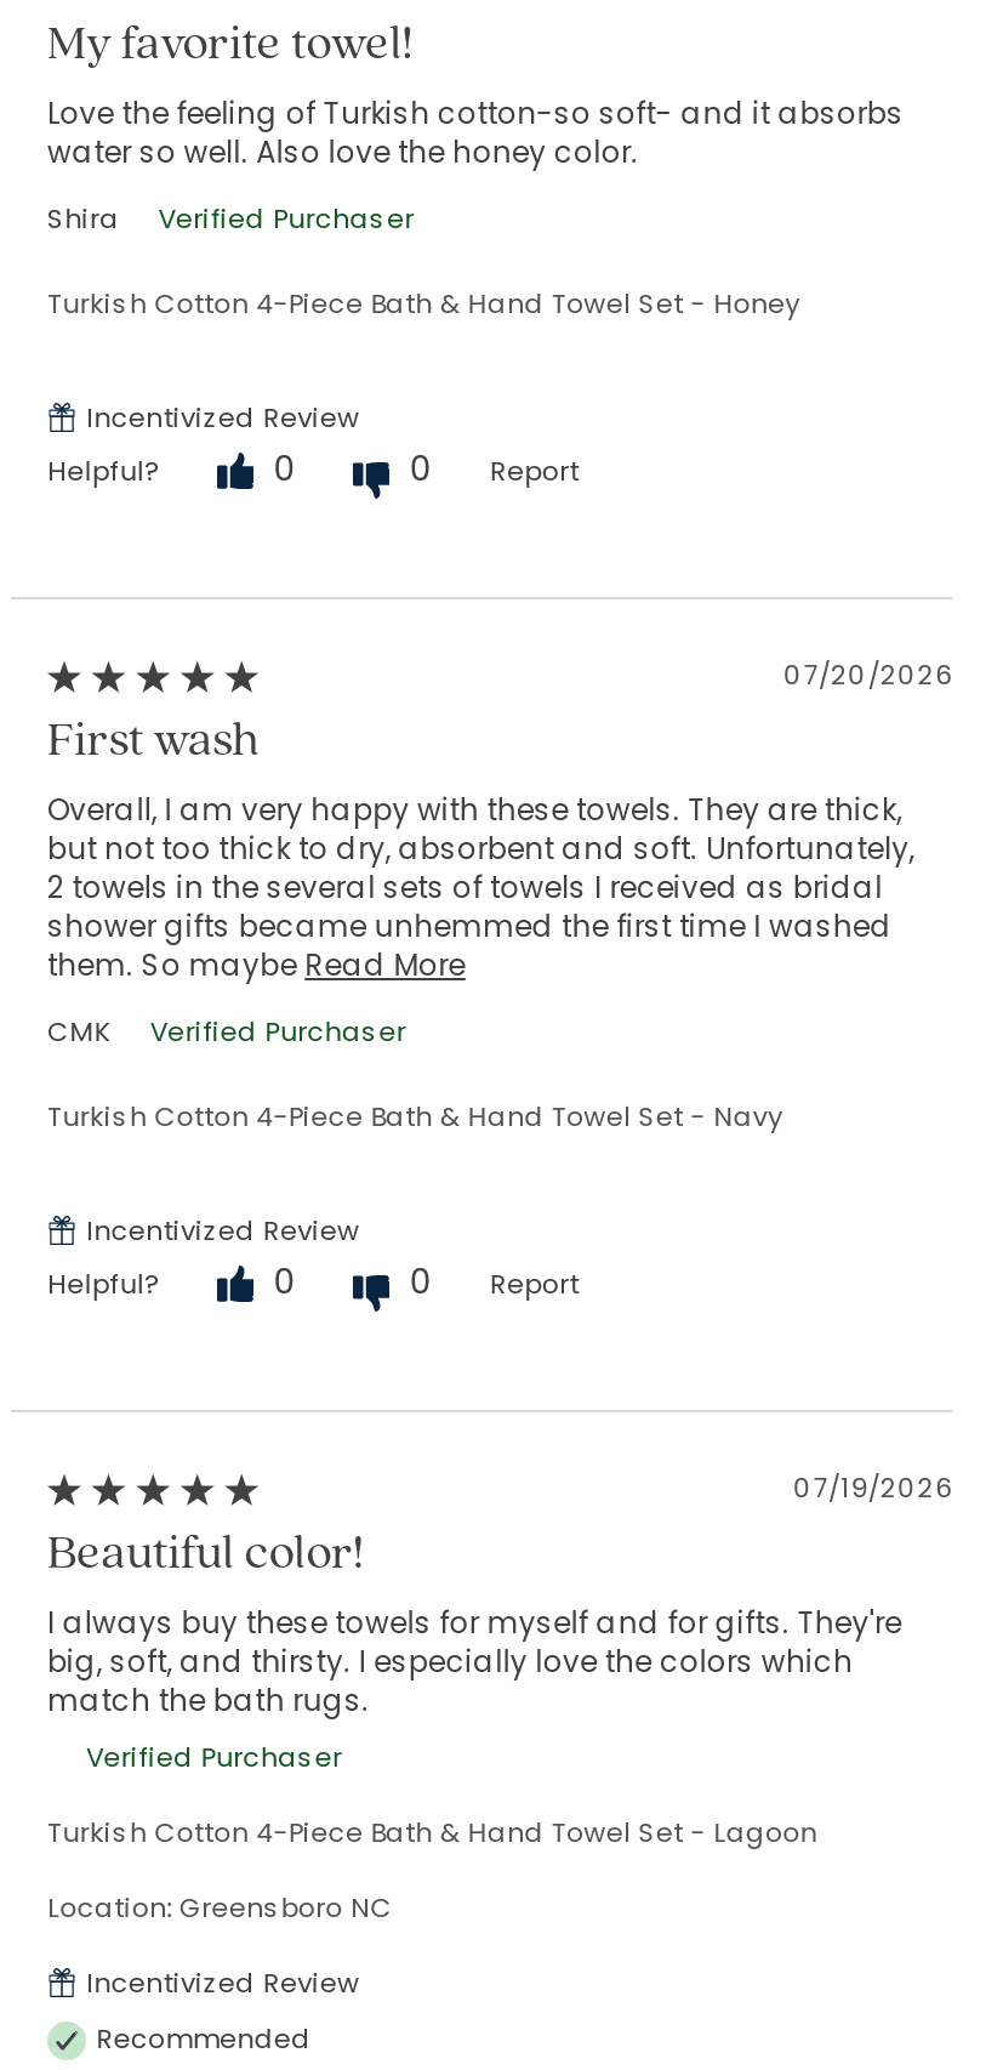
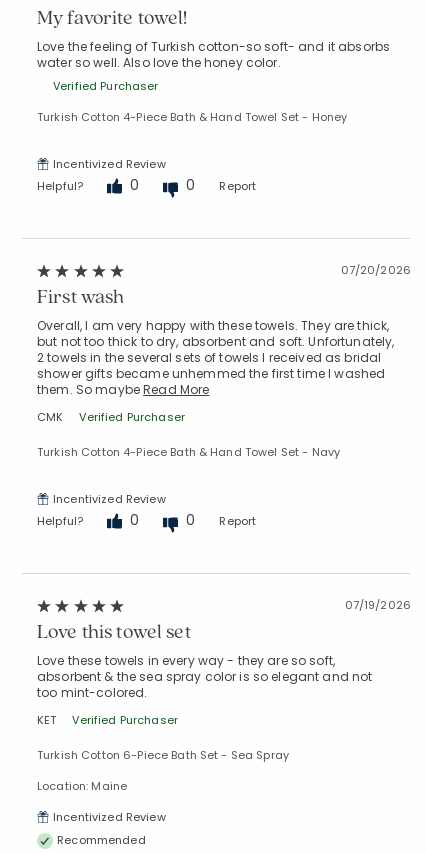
- Shira

- Beautiful color!
- I always buy these towels for myself and for gifts. They're
- big, soft, and thirsty. I especially love the colors which
- match the bath rugs.
+ Love this towel set
+ Love these towels in every way - they are so soft,
+ absorbent & the sea spray color is so elegant and not
+ too mint-colored.
+ KET

- Turkish Cotton 4-Piece Bath & Hand Towel Set - Lagoon
+ Turkish Cotton 6-Piece Bath Set - Sea Spray

- Location: Greensboro NC
+ Location: Maine
